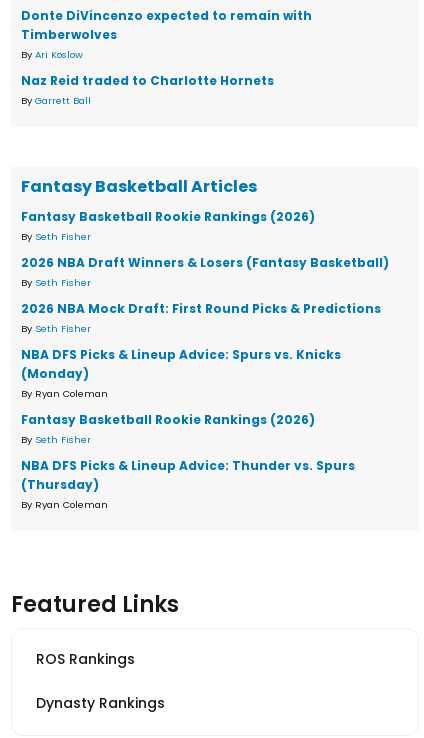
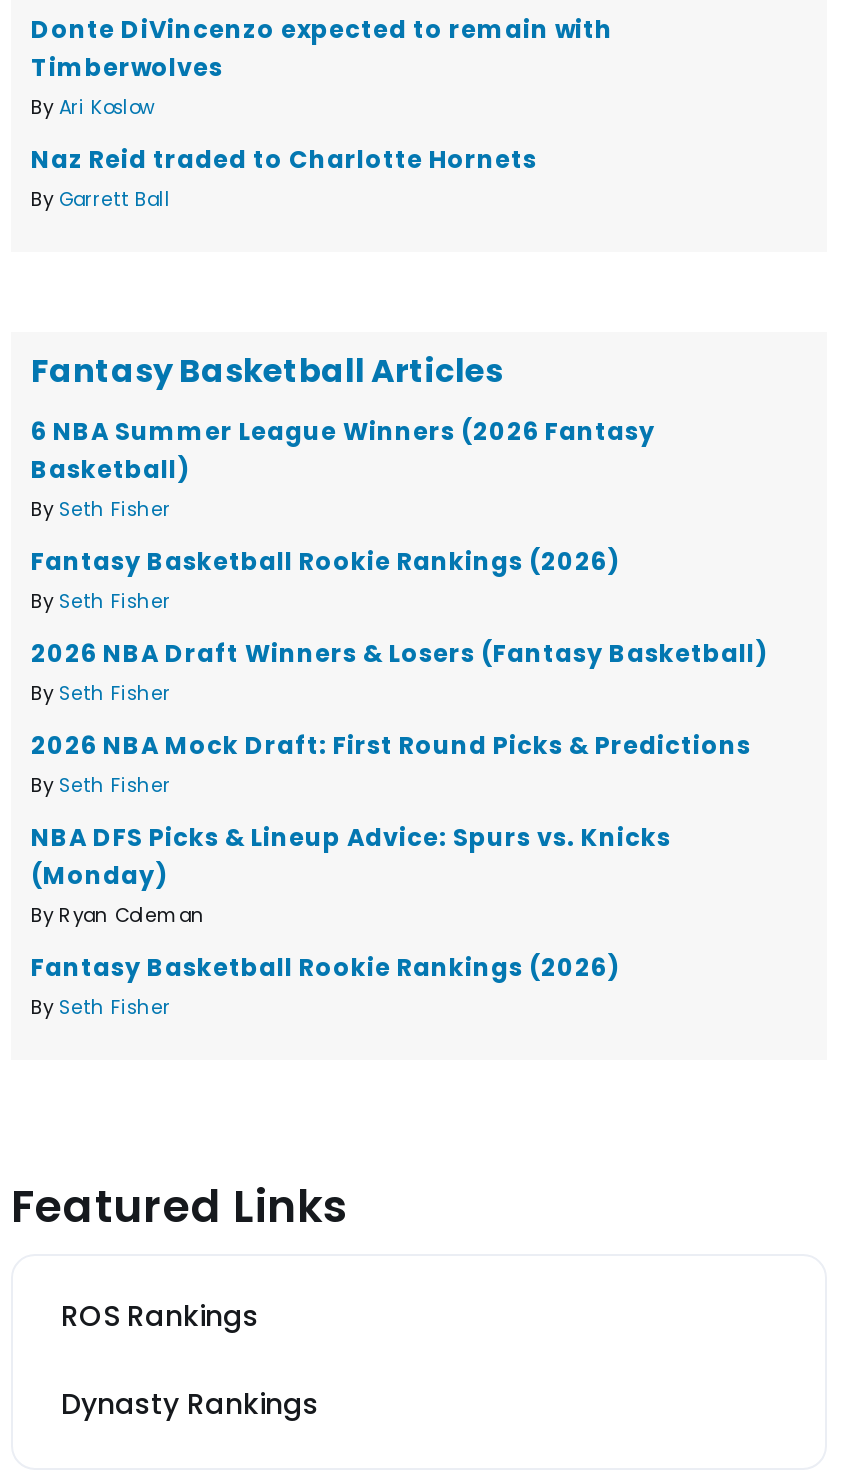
+ 6 NBA Summer League Winners (2026 Fantasy
+ Basketball)
+ By Seth Fisher

moved down: Fantasy Basketball Rookie Rankings (2026) | By Seth Fisher | 2026 NBA Draft Winners & Losers (Fantasy Basketball) | ... | Fantasy Basketball Rookie Rankings (2026) | By Seth Fisher

- NBA DFS Picks & Lineup Advice: Thunder vs. Spurs
- (Thursday)
- By Ryan Coleman
